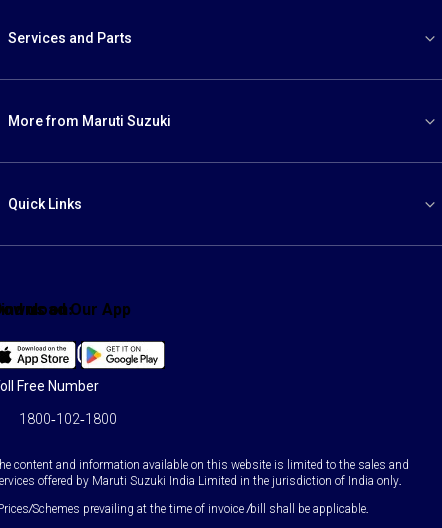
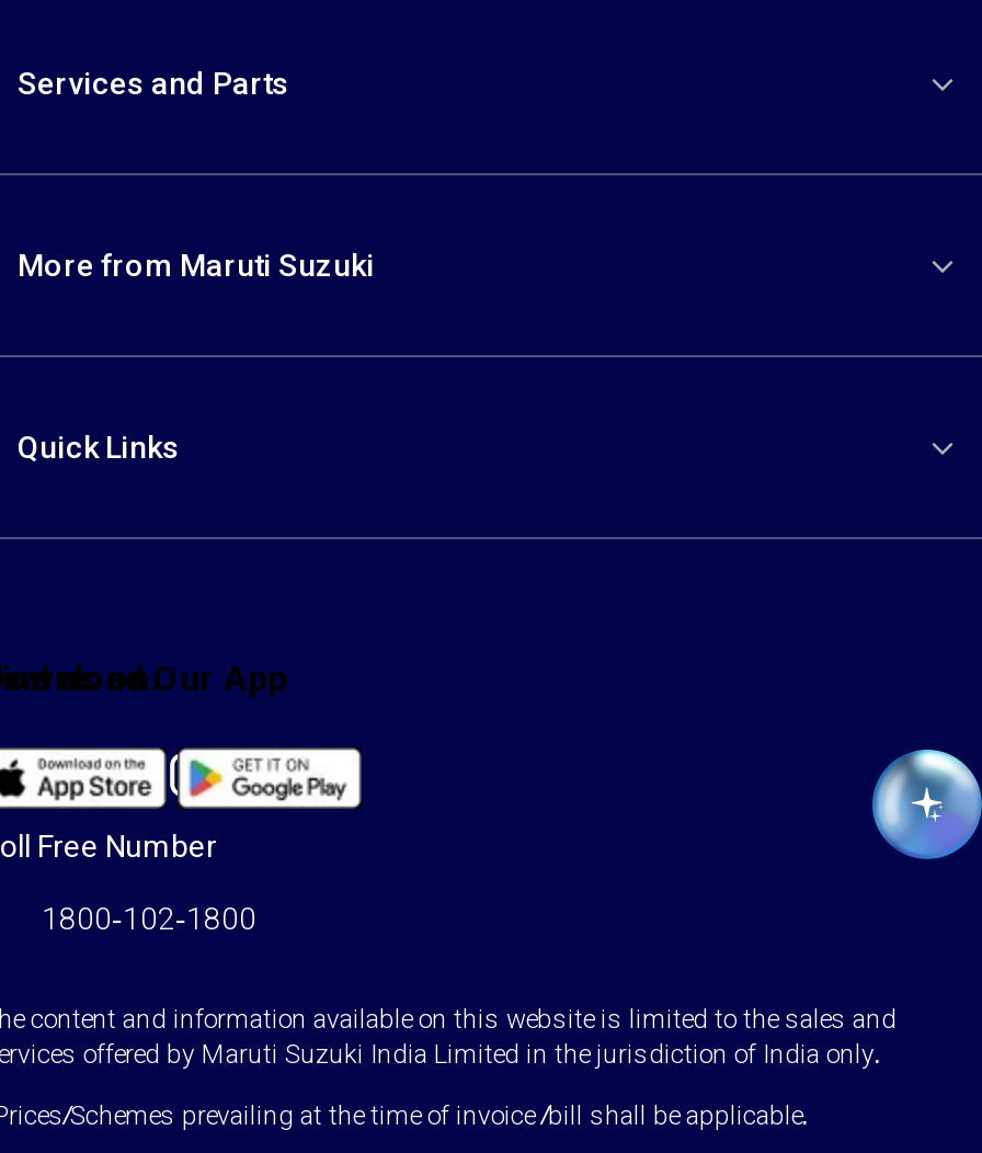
+ [image]
